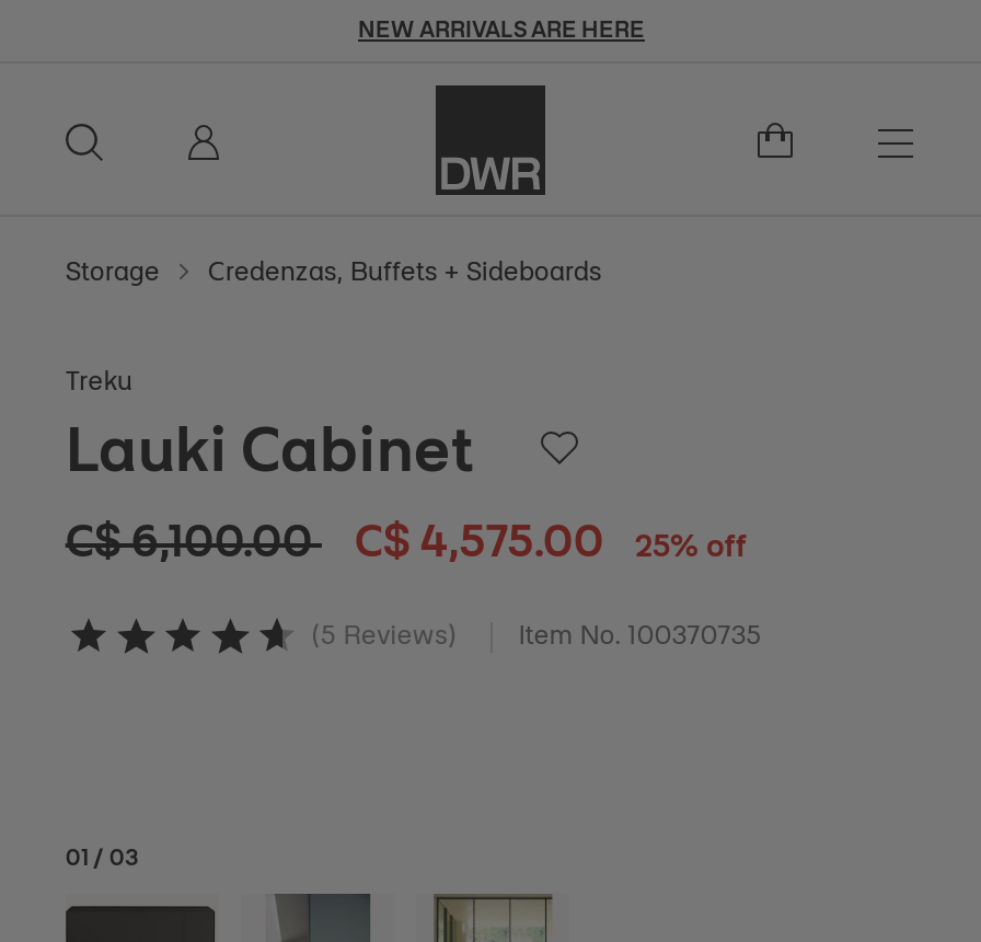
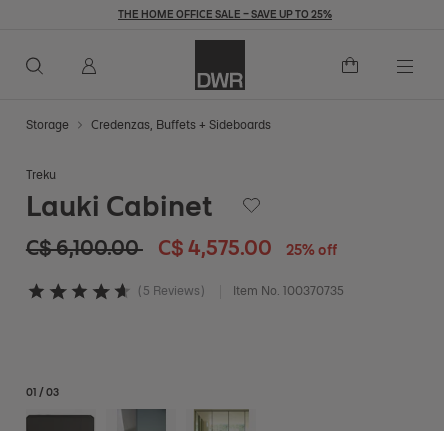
- NEW ARRIVALS ARE HERE
+ THE HOME OFFICE SALE – SAVE UP TO 25%
